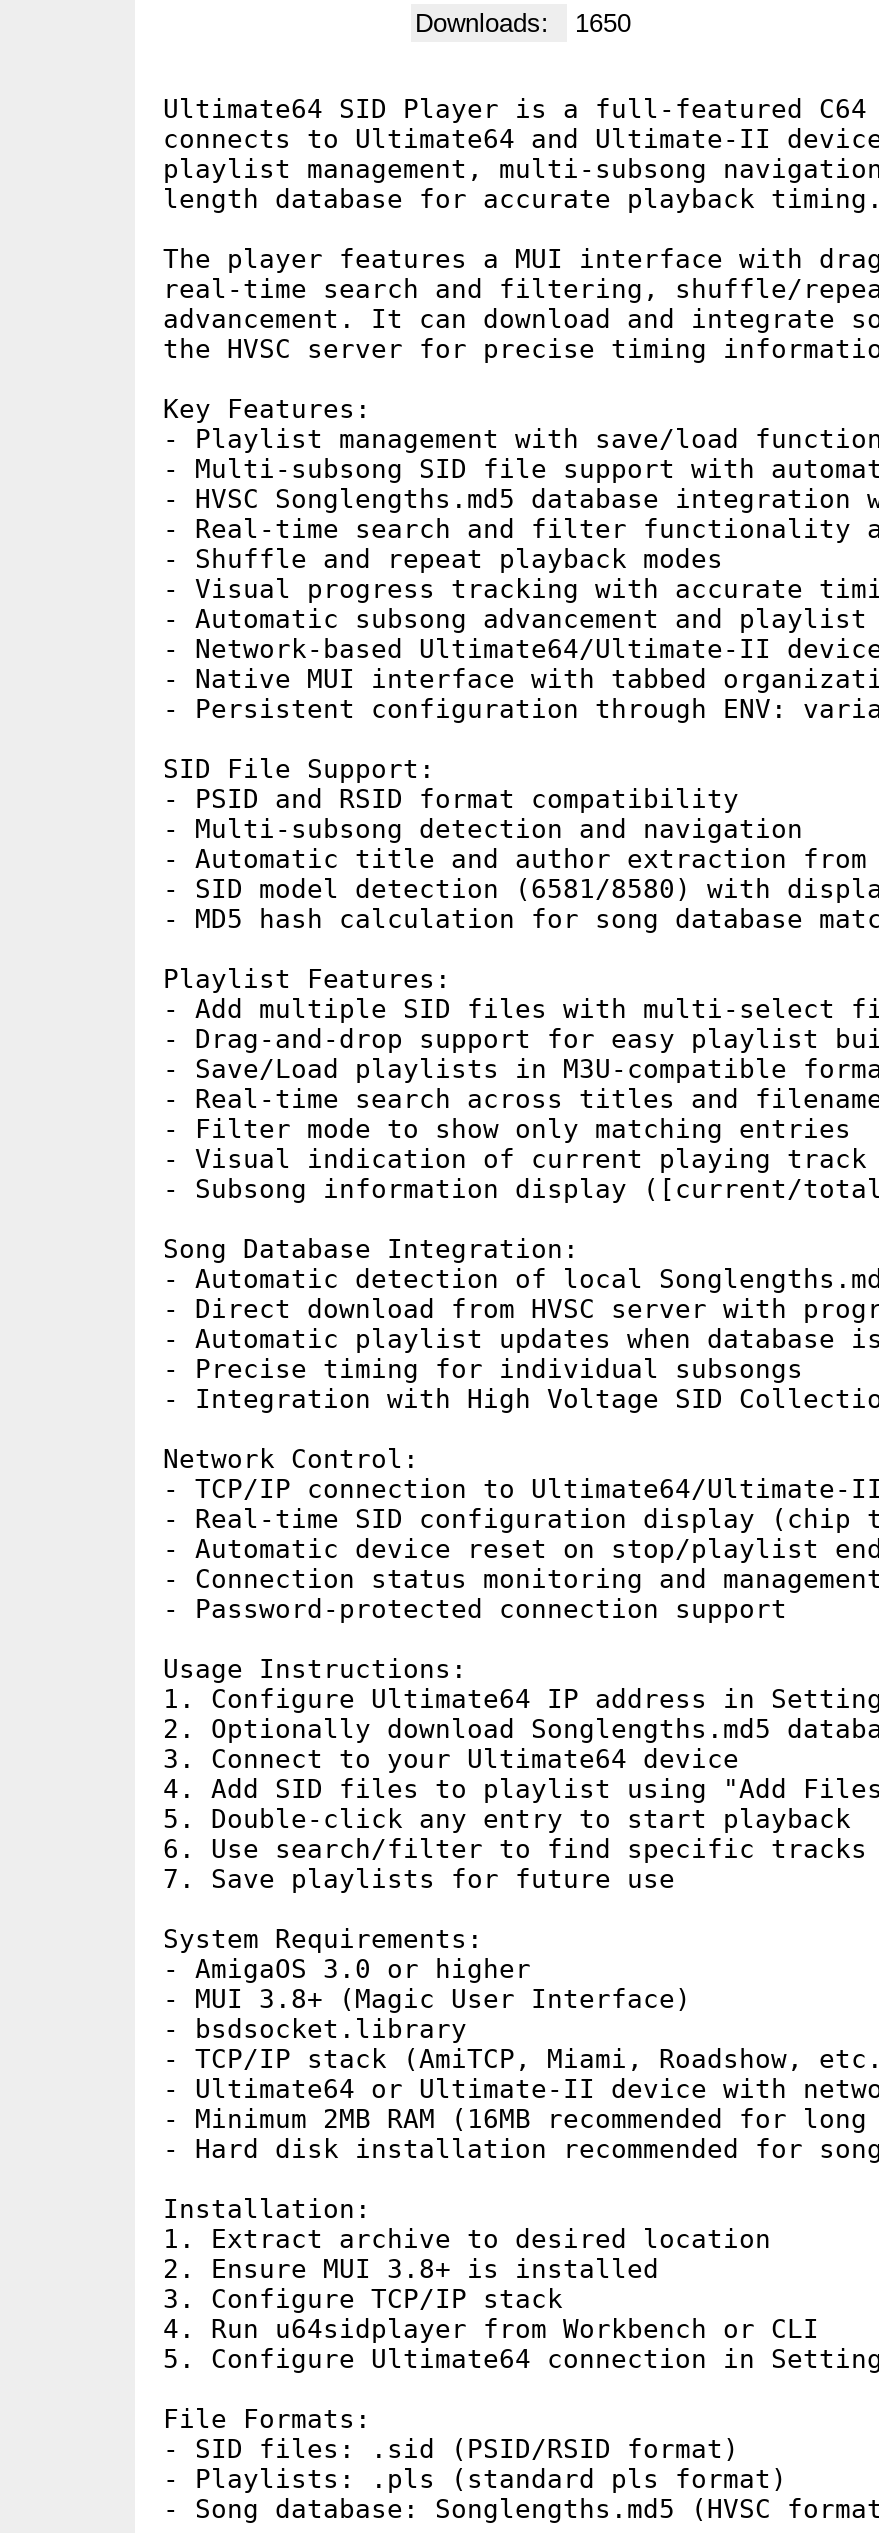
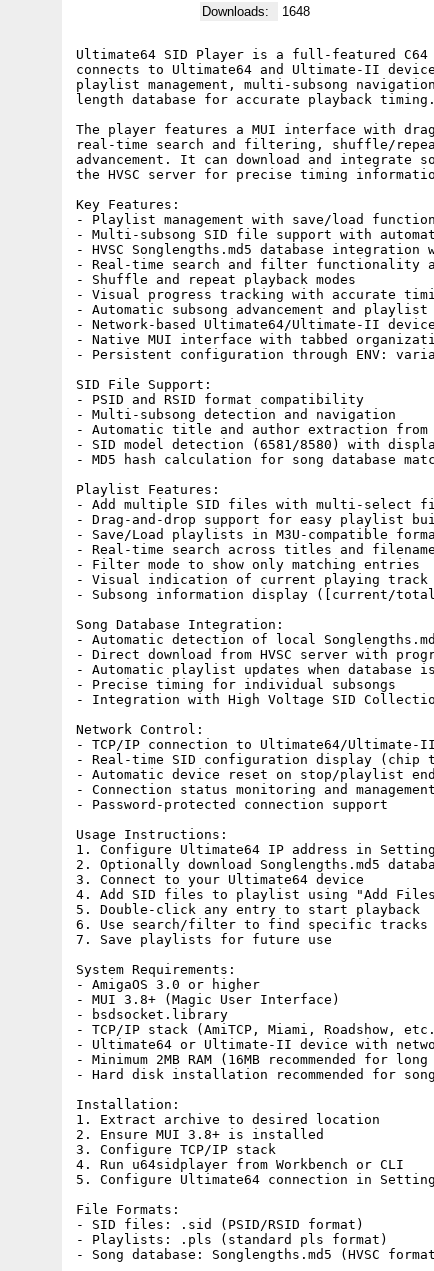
- Downloads: 1650
+ Downloads: 1648
